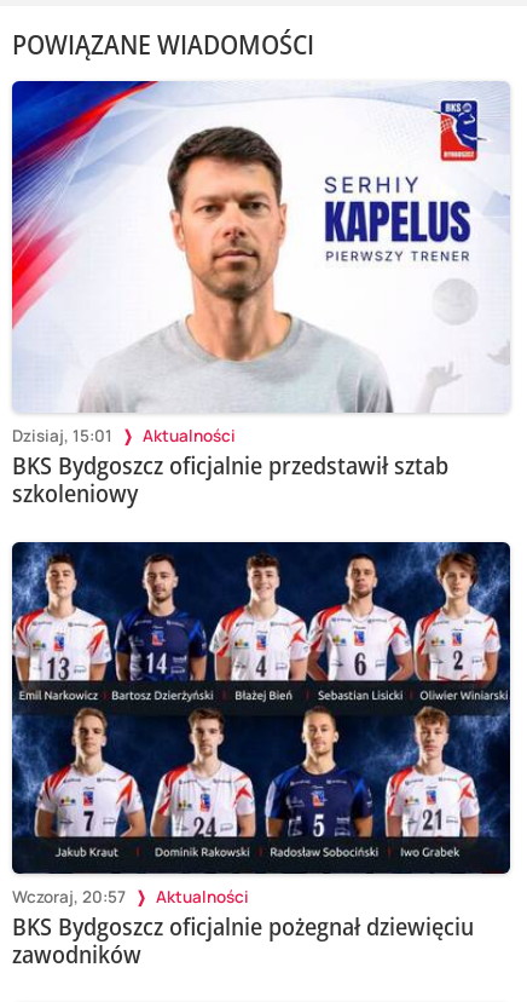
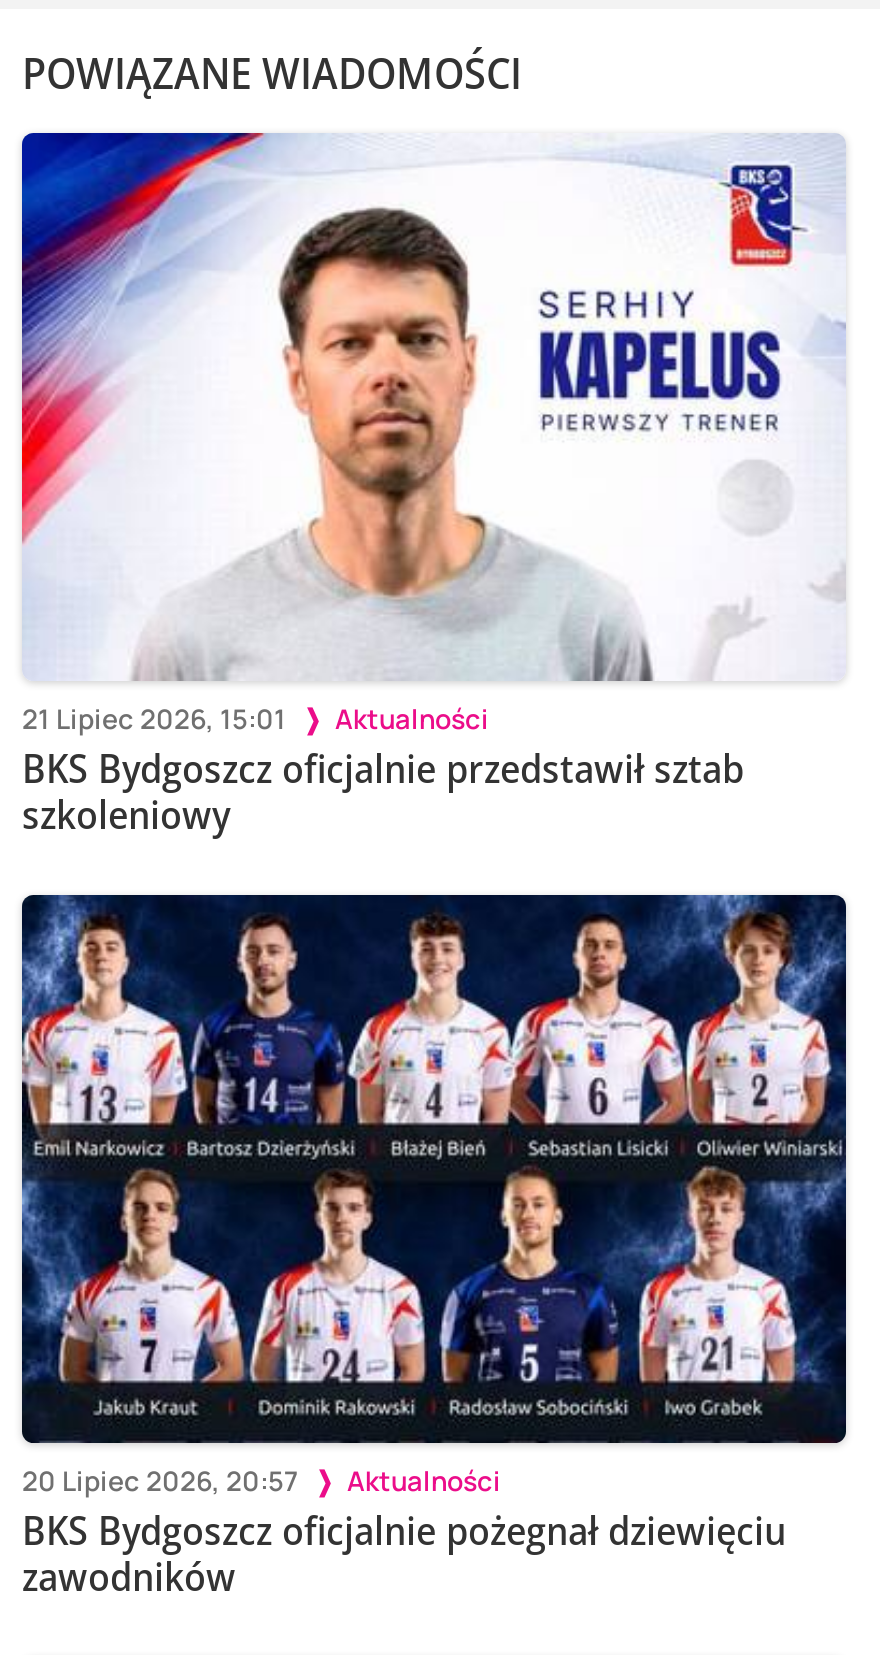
- Dzisiaj, 15:01 Aktualności
+ 21 Lipiec 2026, 15:01 Aktualności

- Wczoraj, 20:57 Aktualności
+ 20 Lipiec 2026, 20:57 Aktualności
